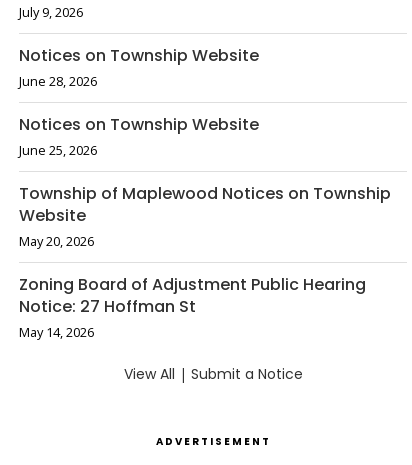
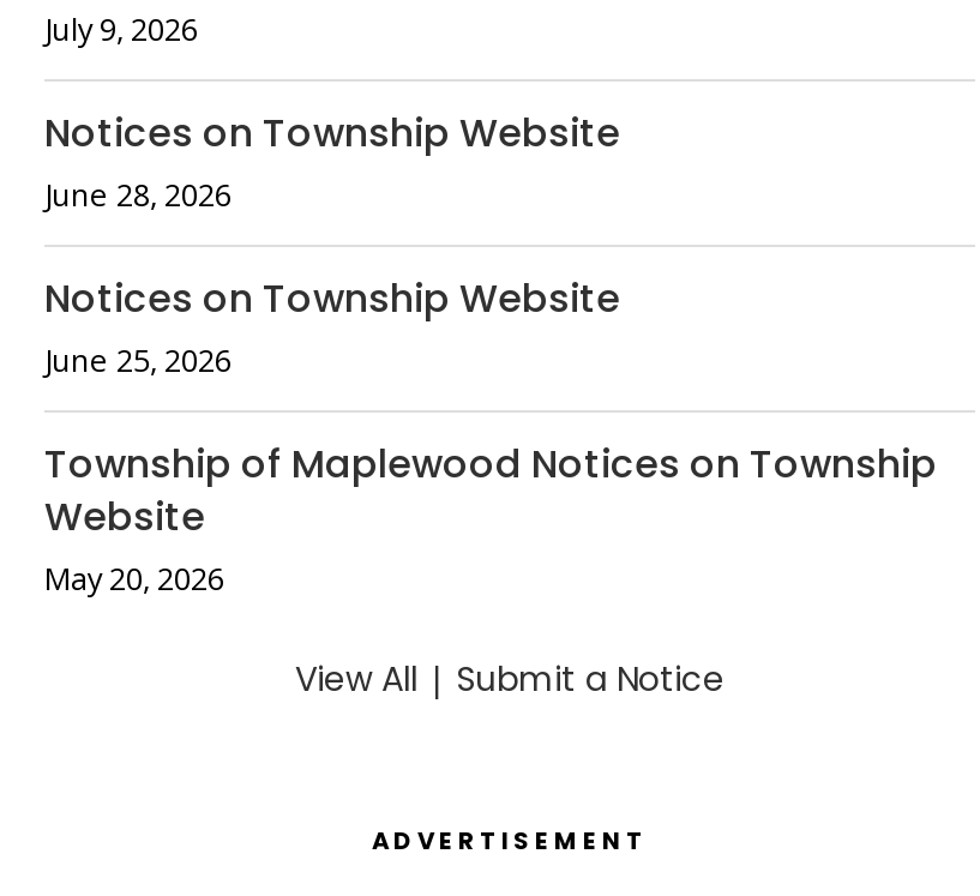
- Zoning Board of Adjustment Public Hearing
- Notice: 27 Hoffman St
- May 14, 2026
